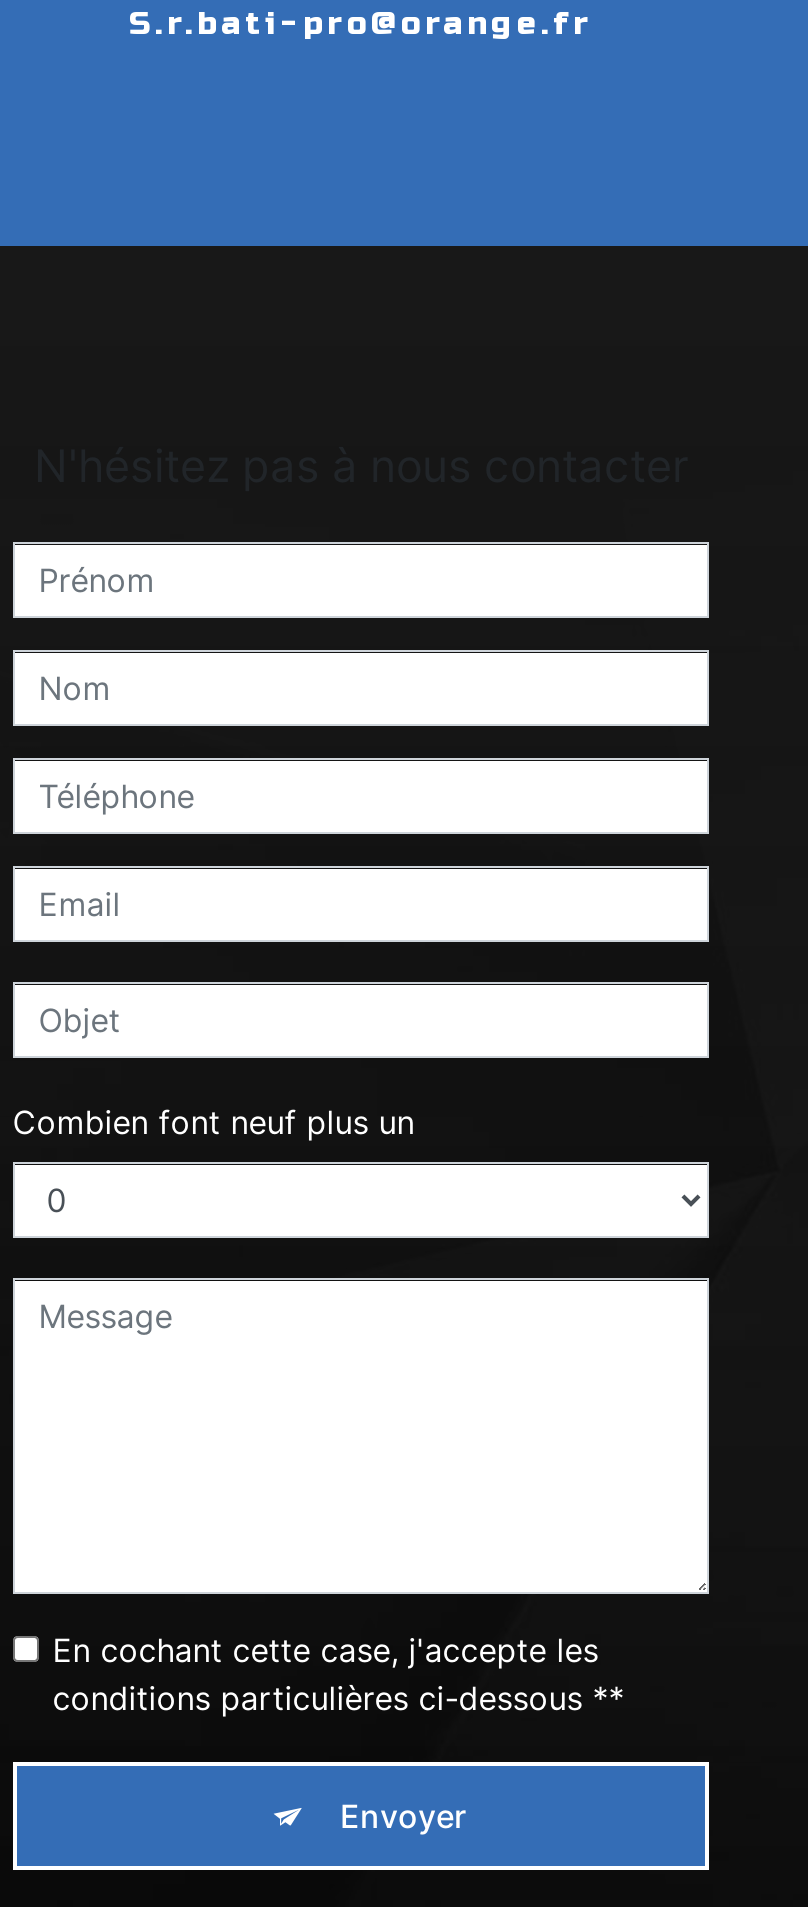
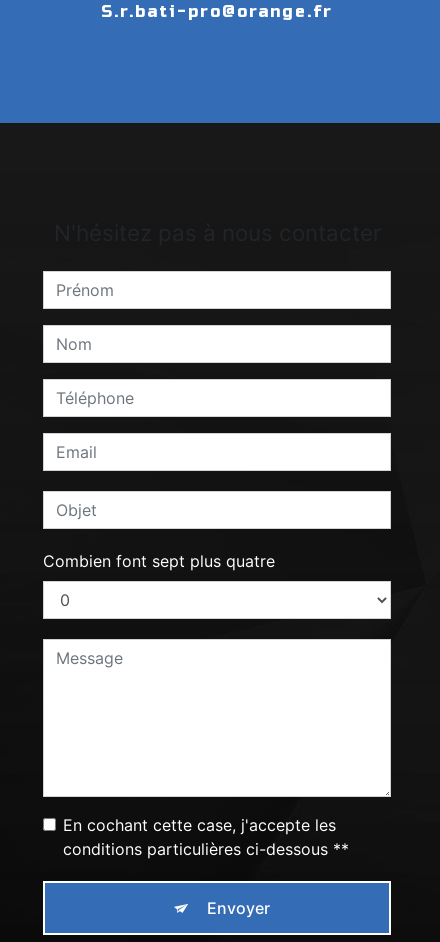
- Combien font neuf plus un
+ Combien font sept plus quatre
